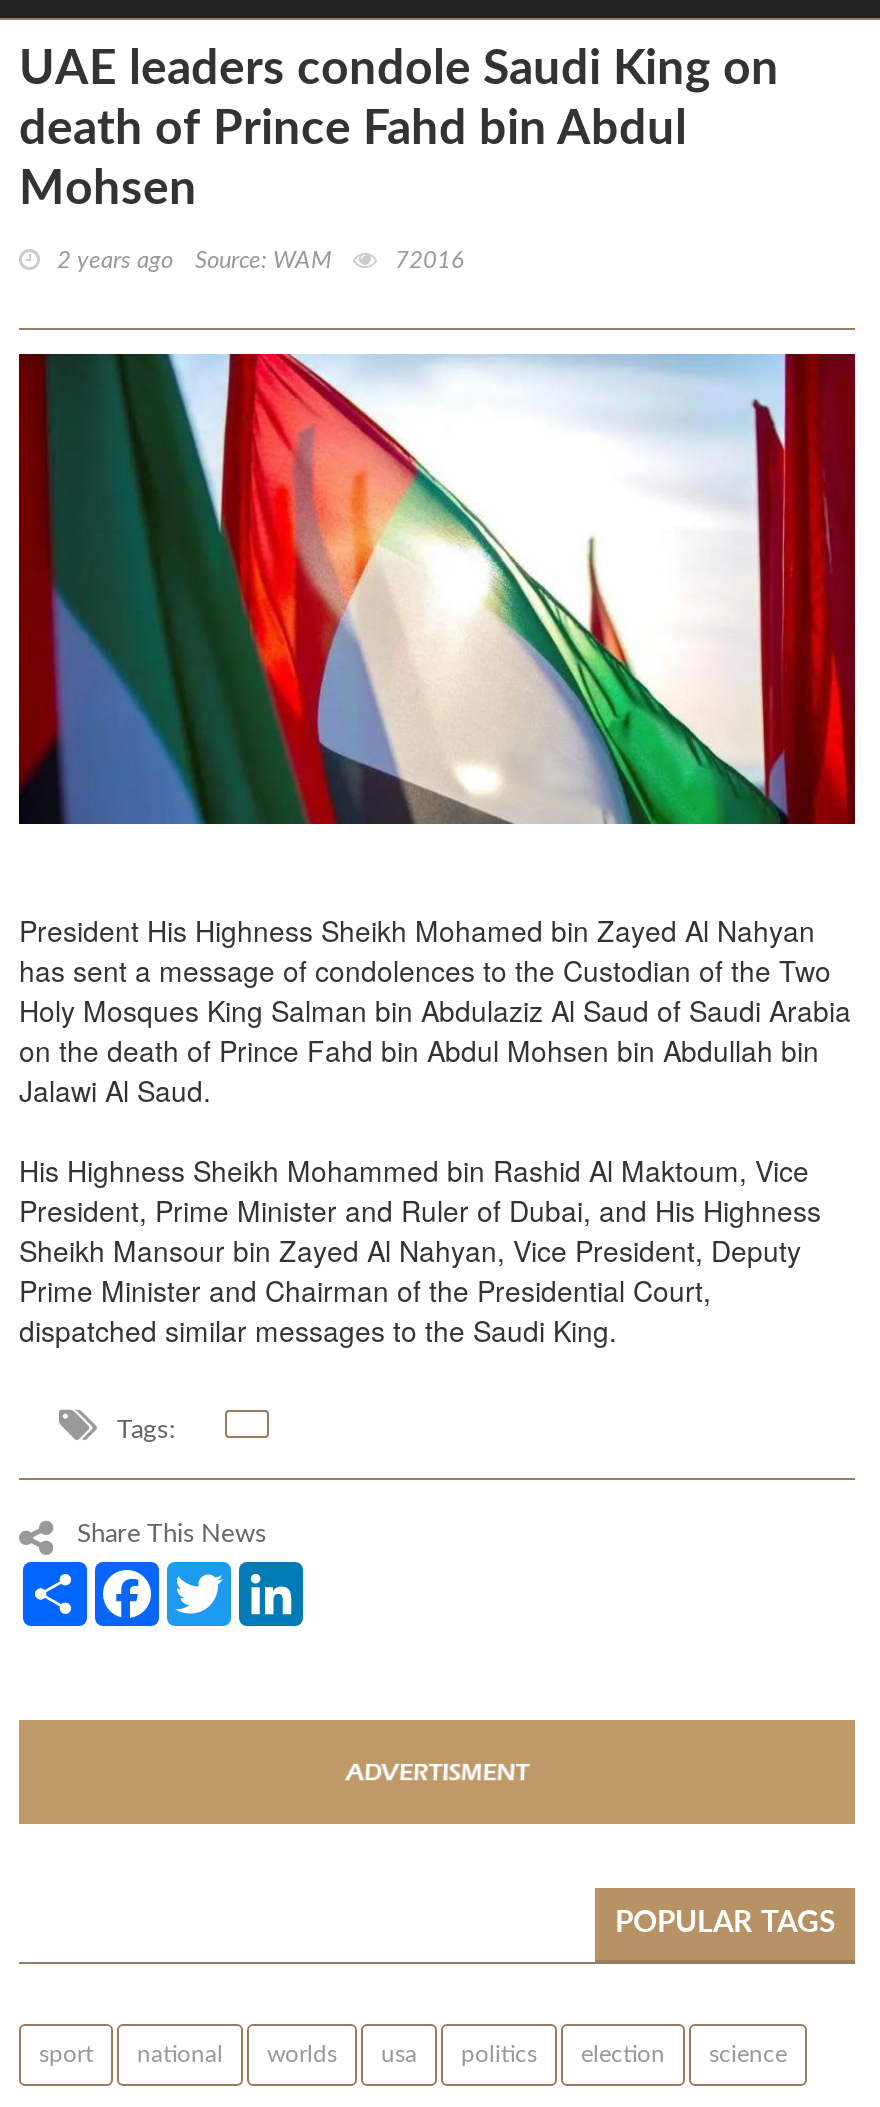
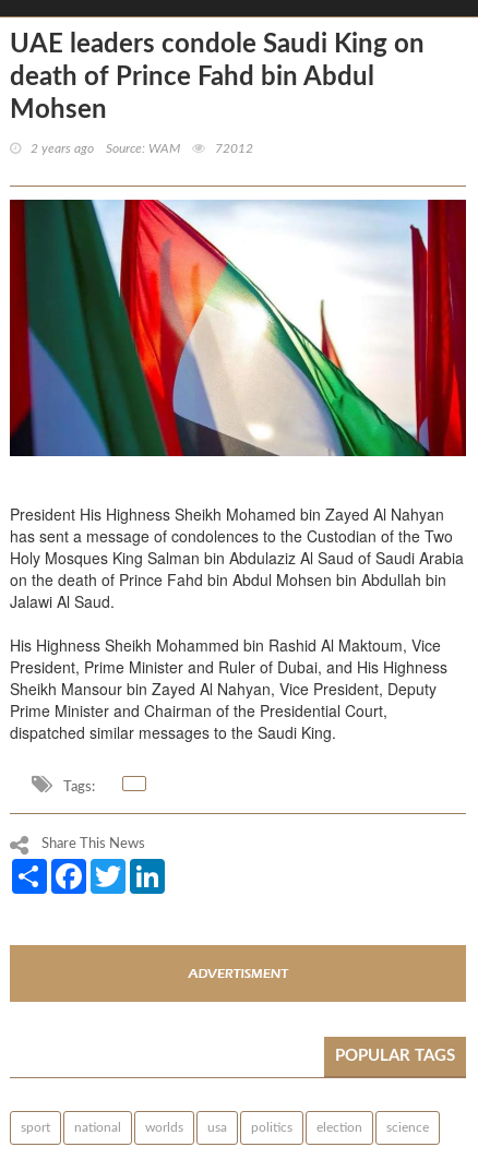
- 72016
+ 72012
